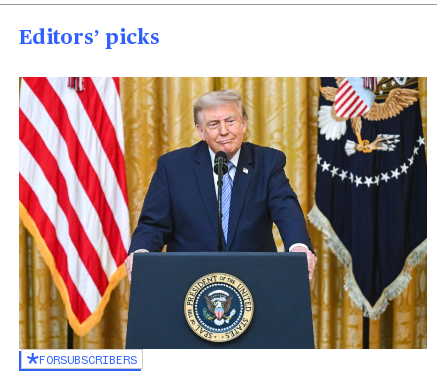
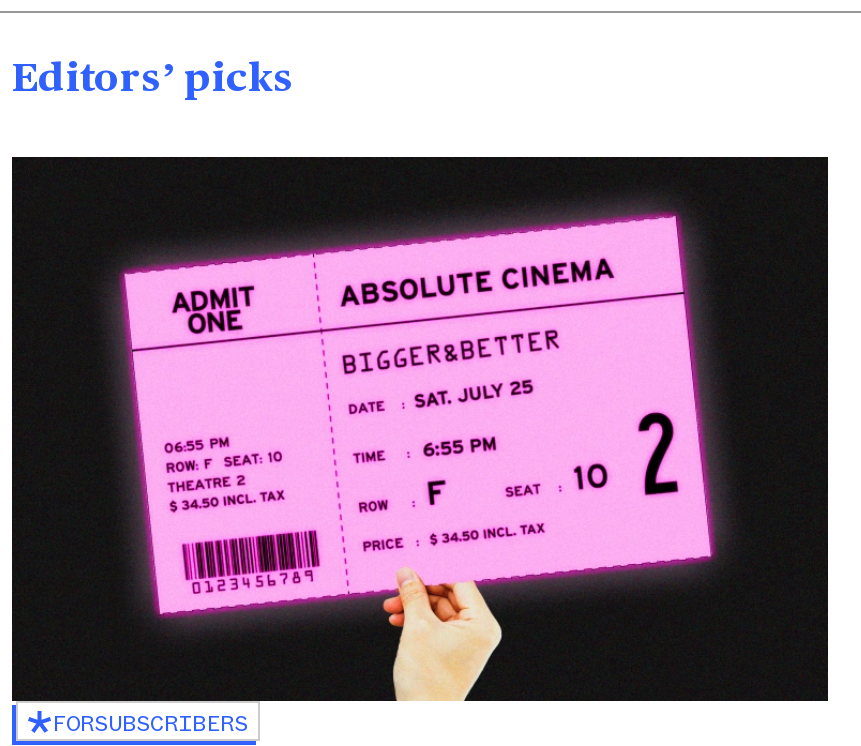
- [image]
+ [image]
